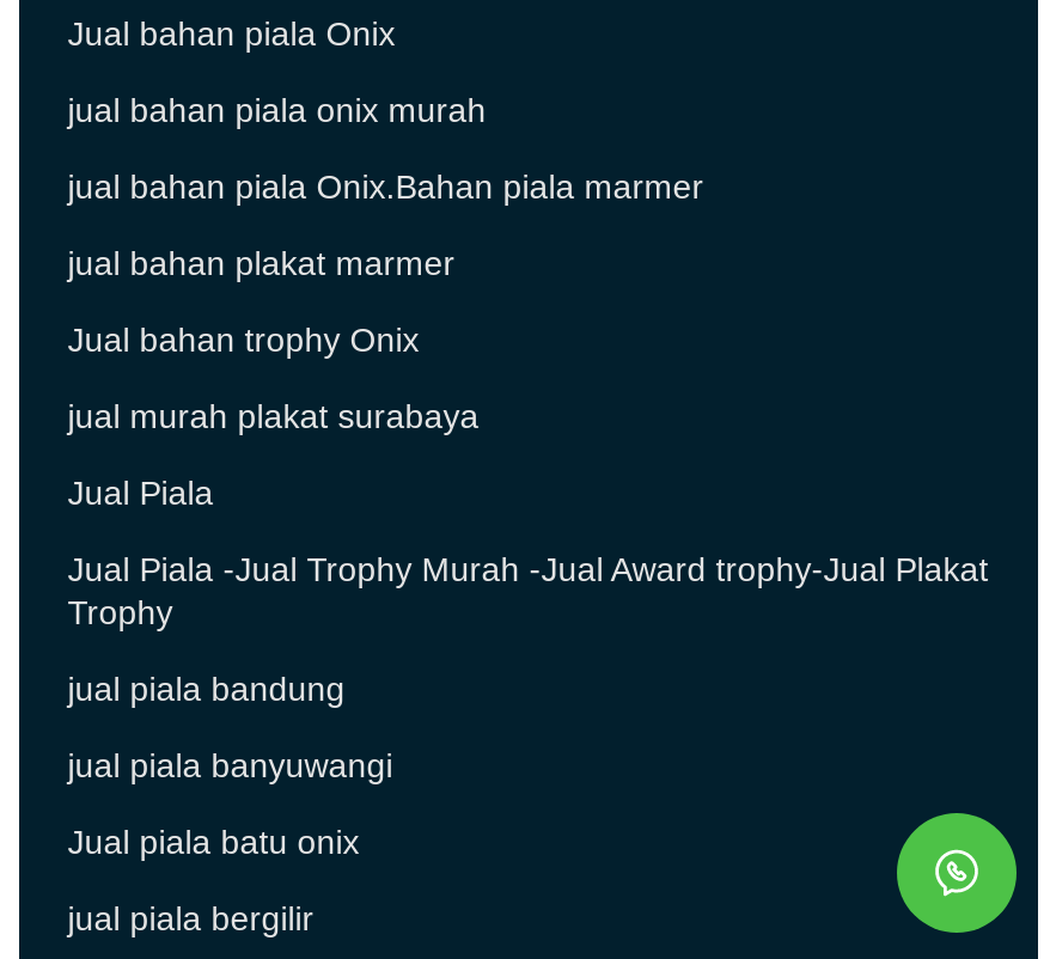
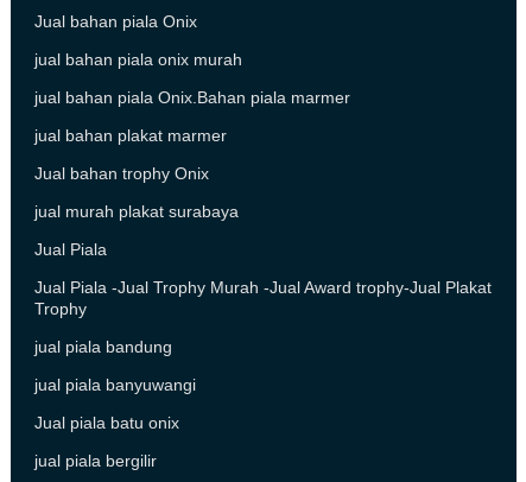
- [image]
